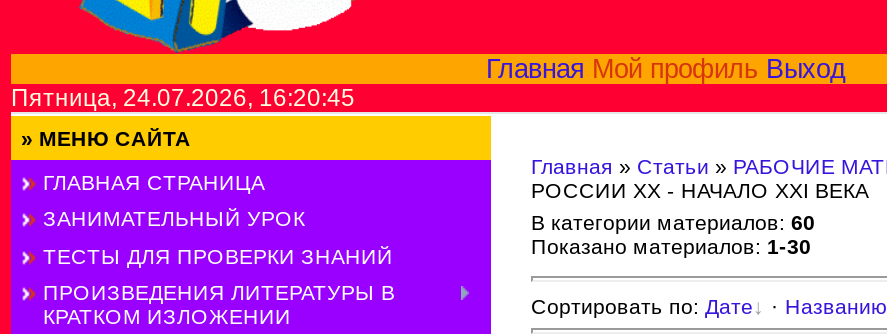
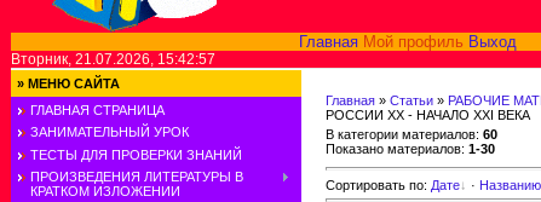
- Пятница, 24.07.2026, 16:20:45
+ Вторник, 21.07.2026, 15:42:57
